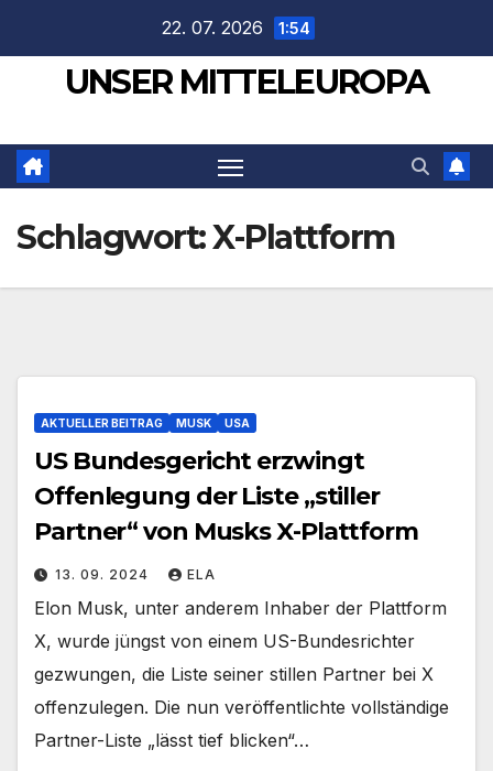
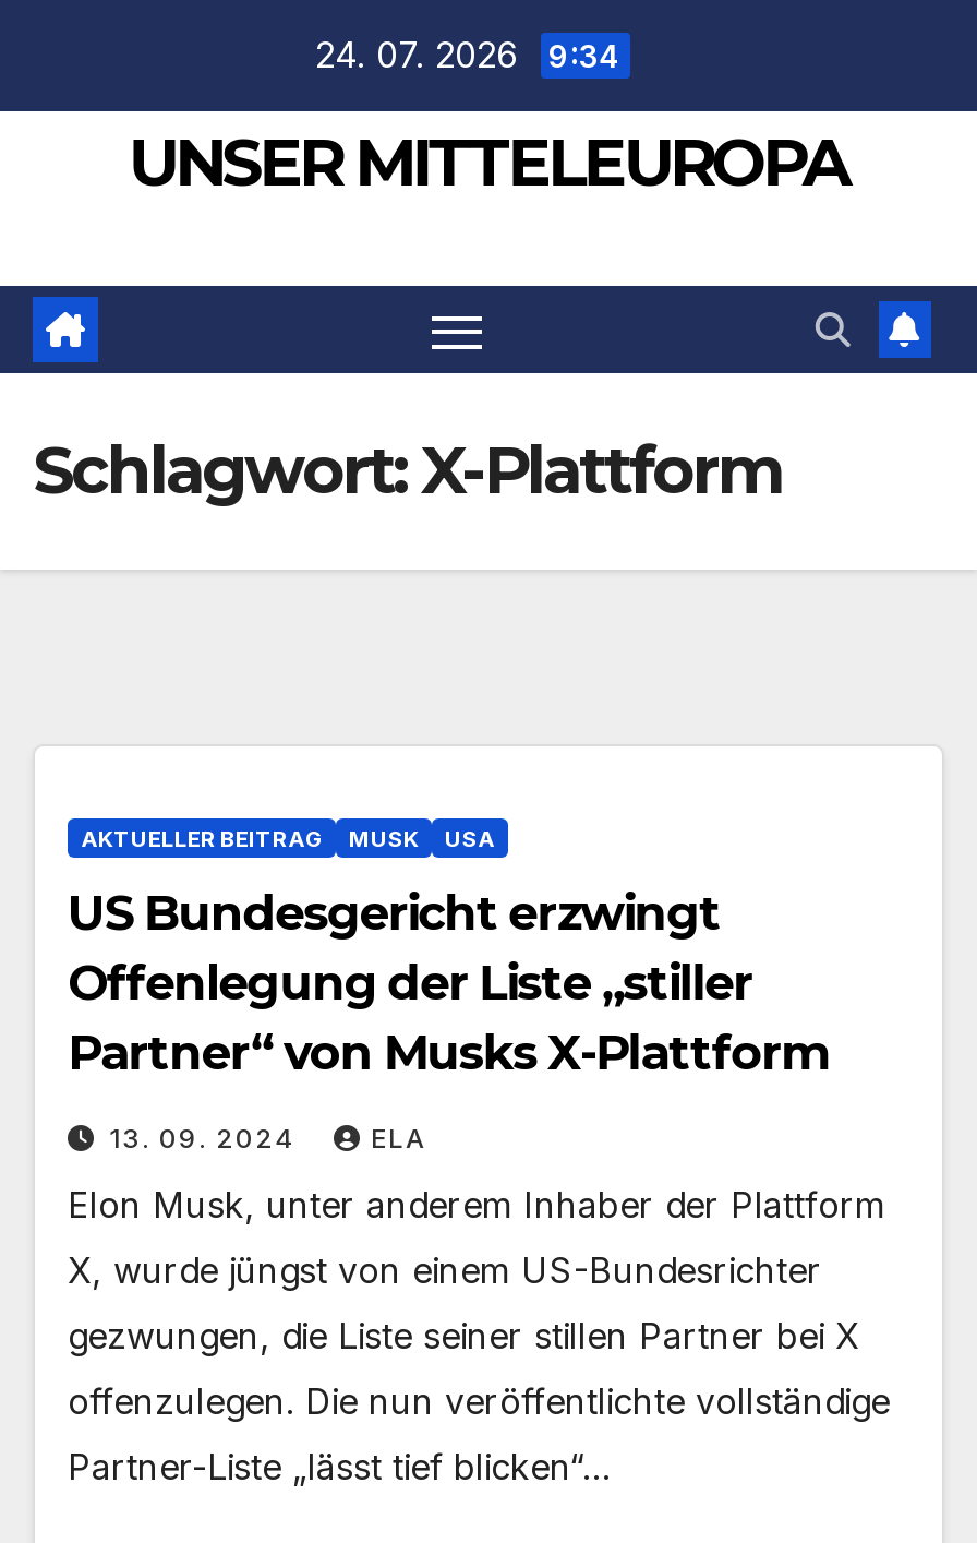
- 22. 07. 2026 1:54
+ 24. 07. 2026 9:34
